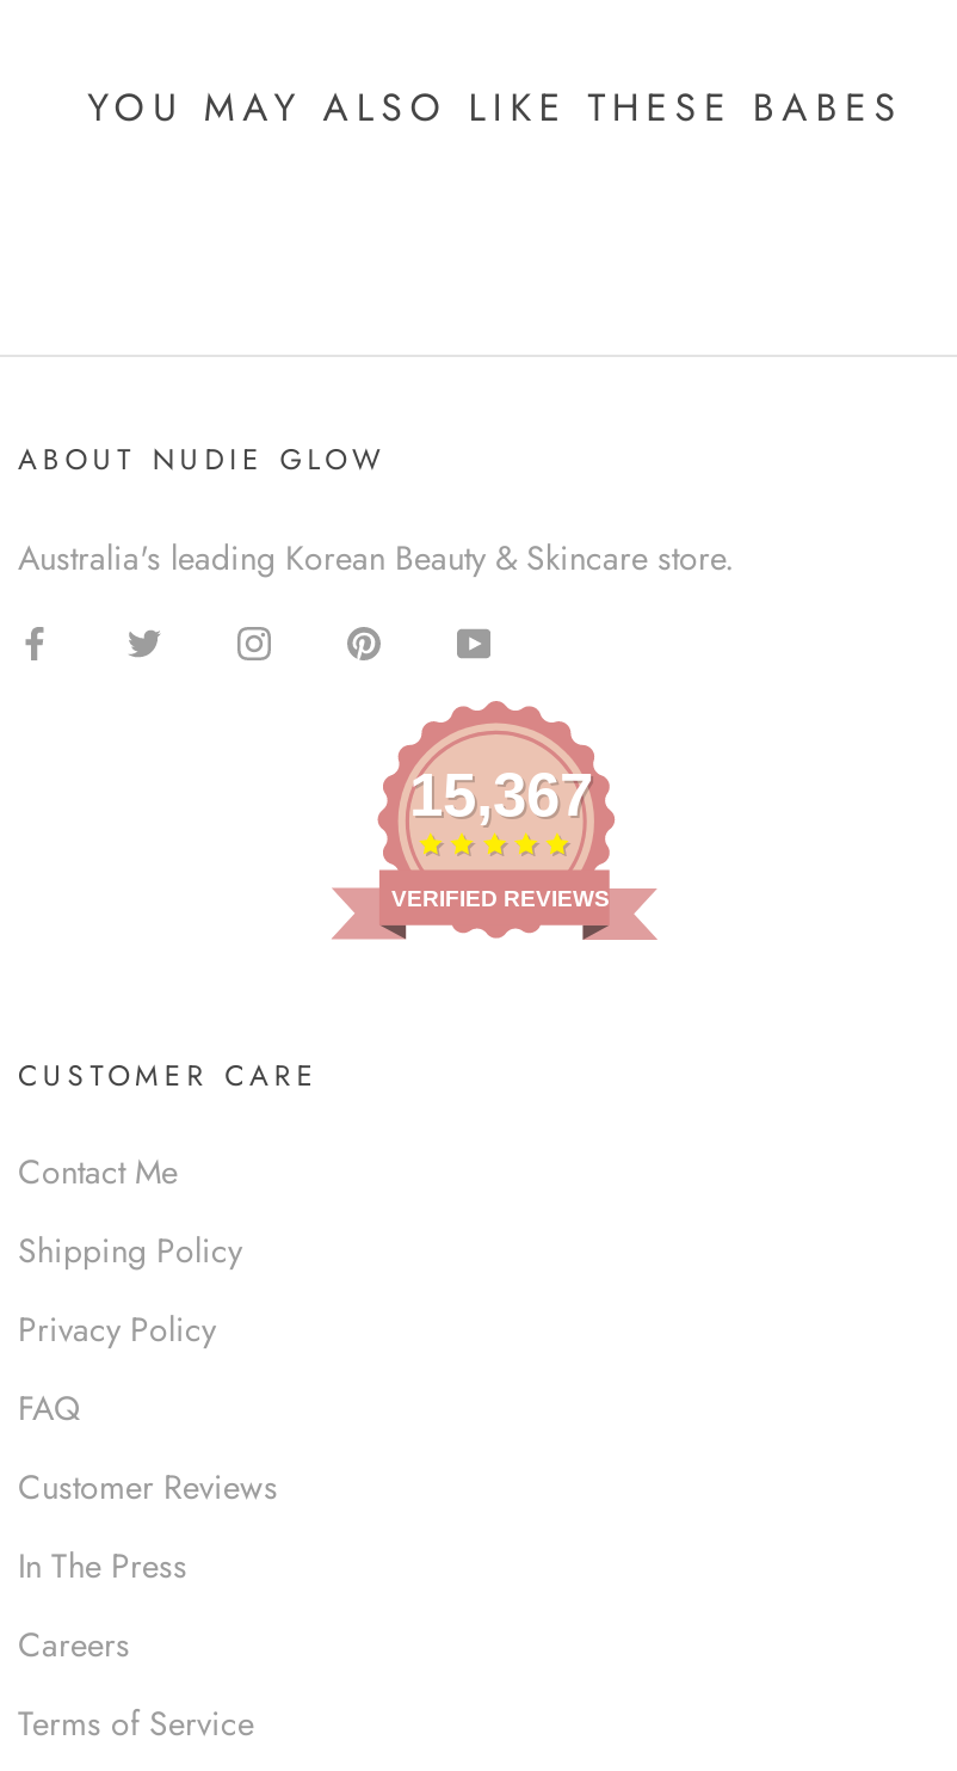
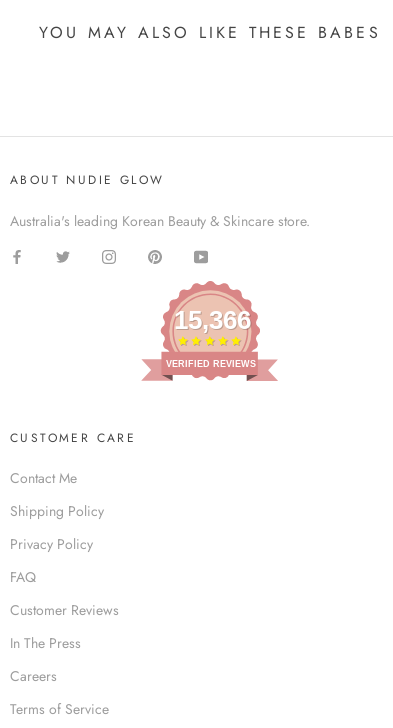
- 15,367
+ 15,366
